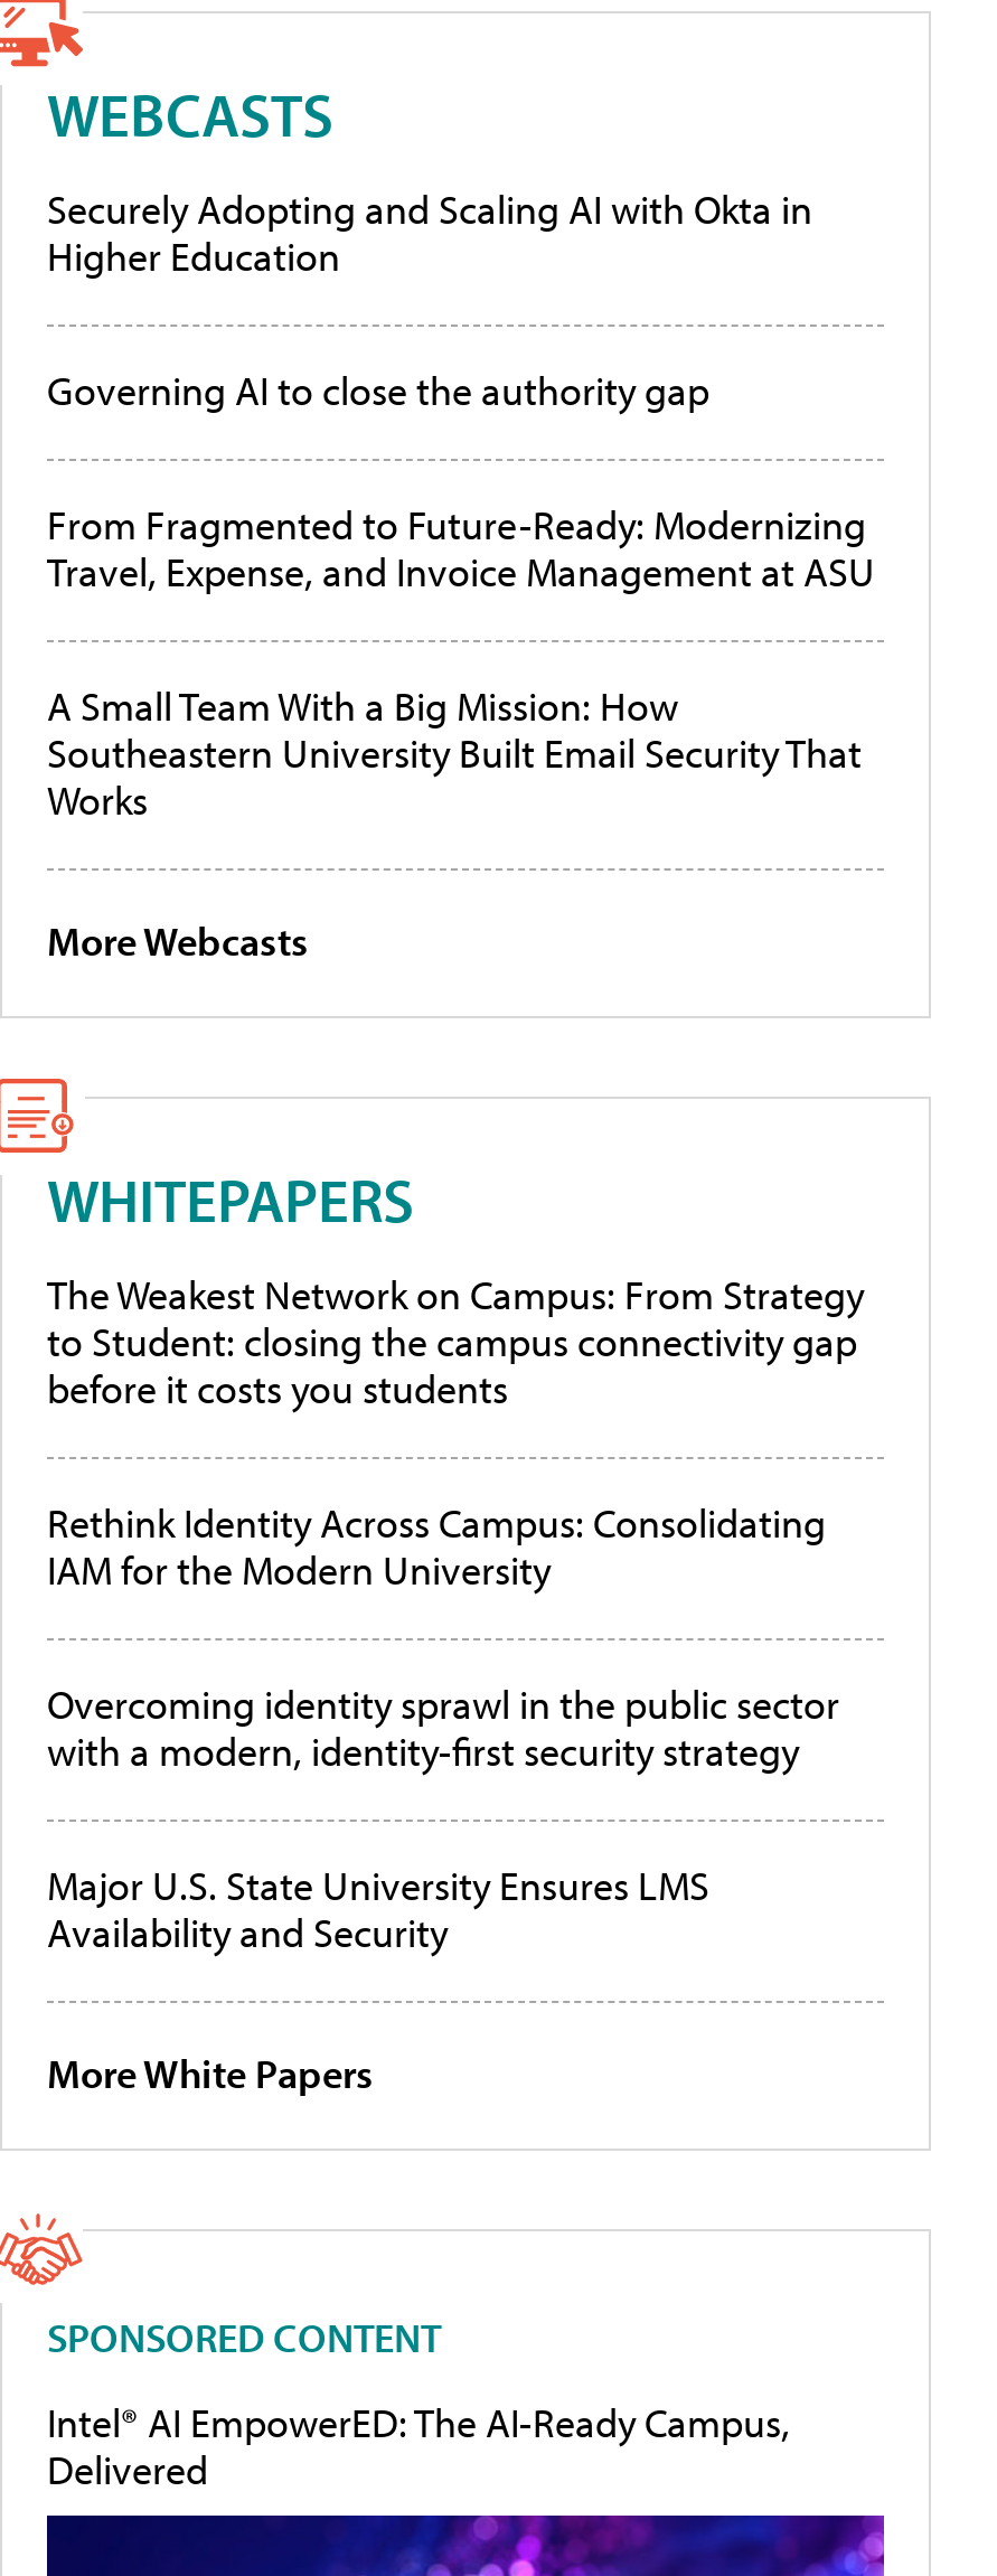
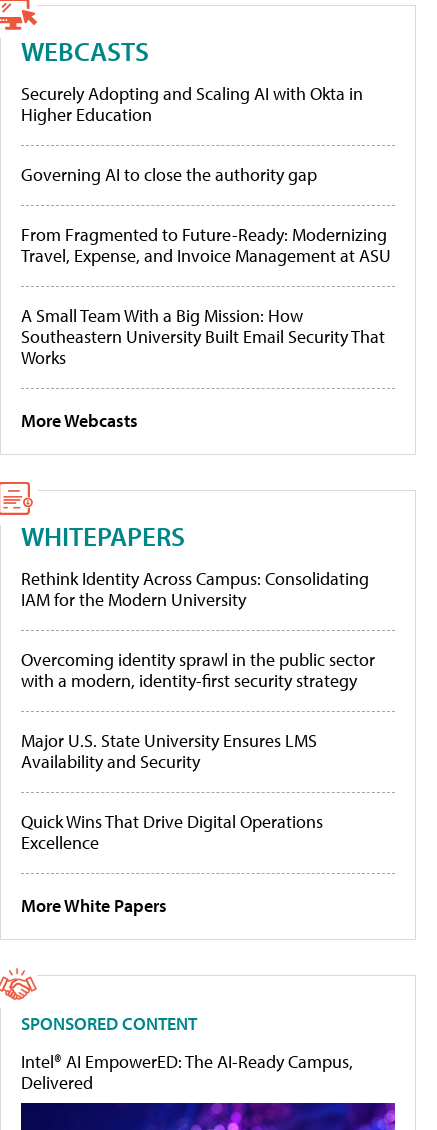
- The Weakest Network on Campus: From Strategy
- to Student: closing the campus connectivity gap
- before it costs you students

moved up: Rethink Identity Across Campus: Consolidating | IAM for the Modern University | Overcoming identity sprawl in the public sector | with a modern, identity-first security strategy | Major U.S. State University Ensures LMS | Availability and Security

+ Quick Wins That Drive Digital Operations
+ Excellence
